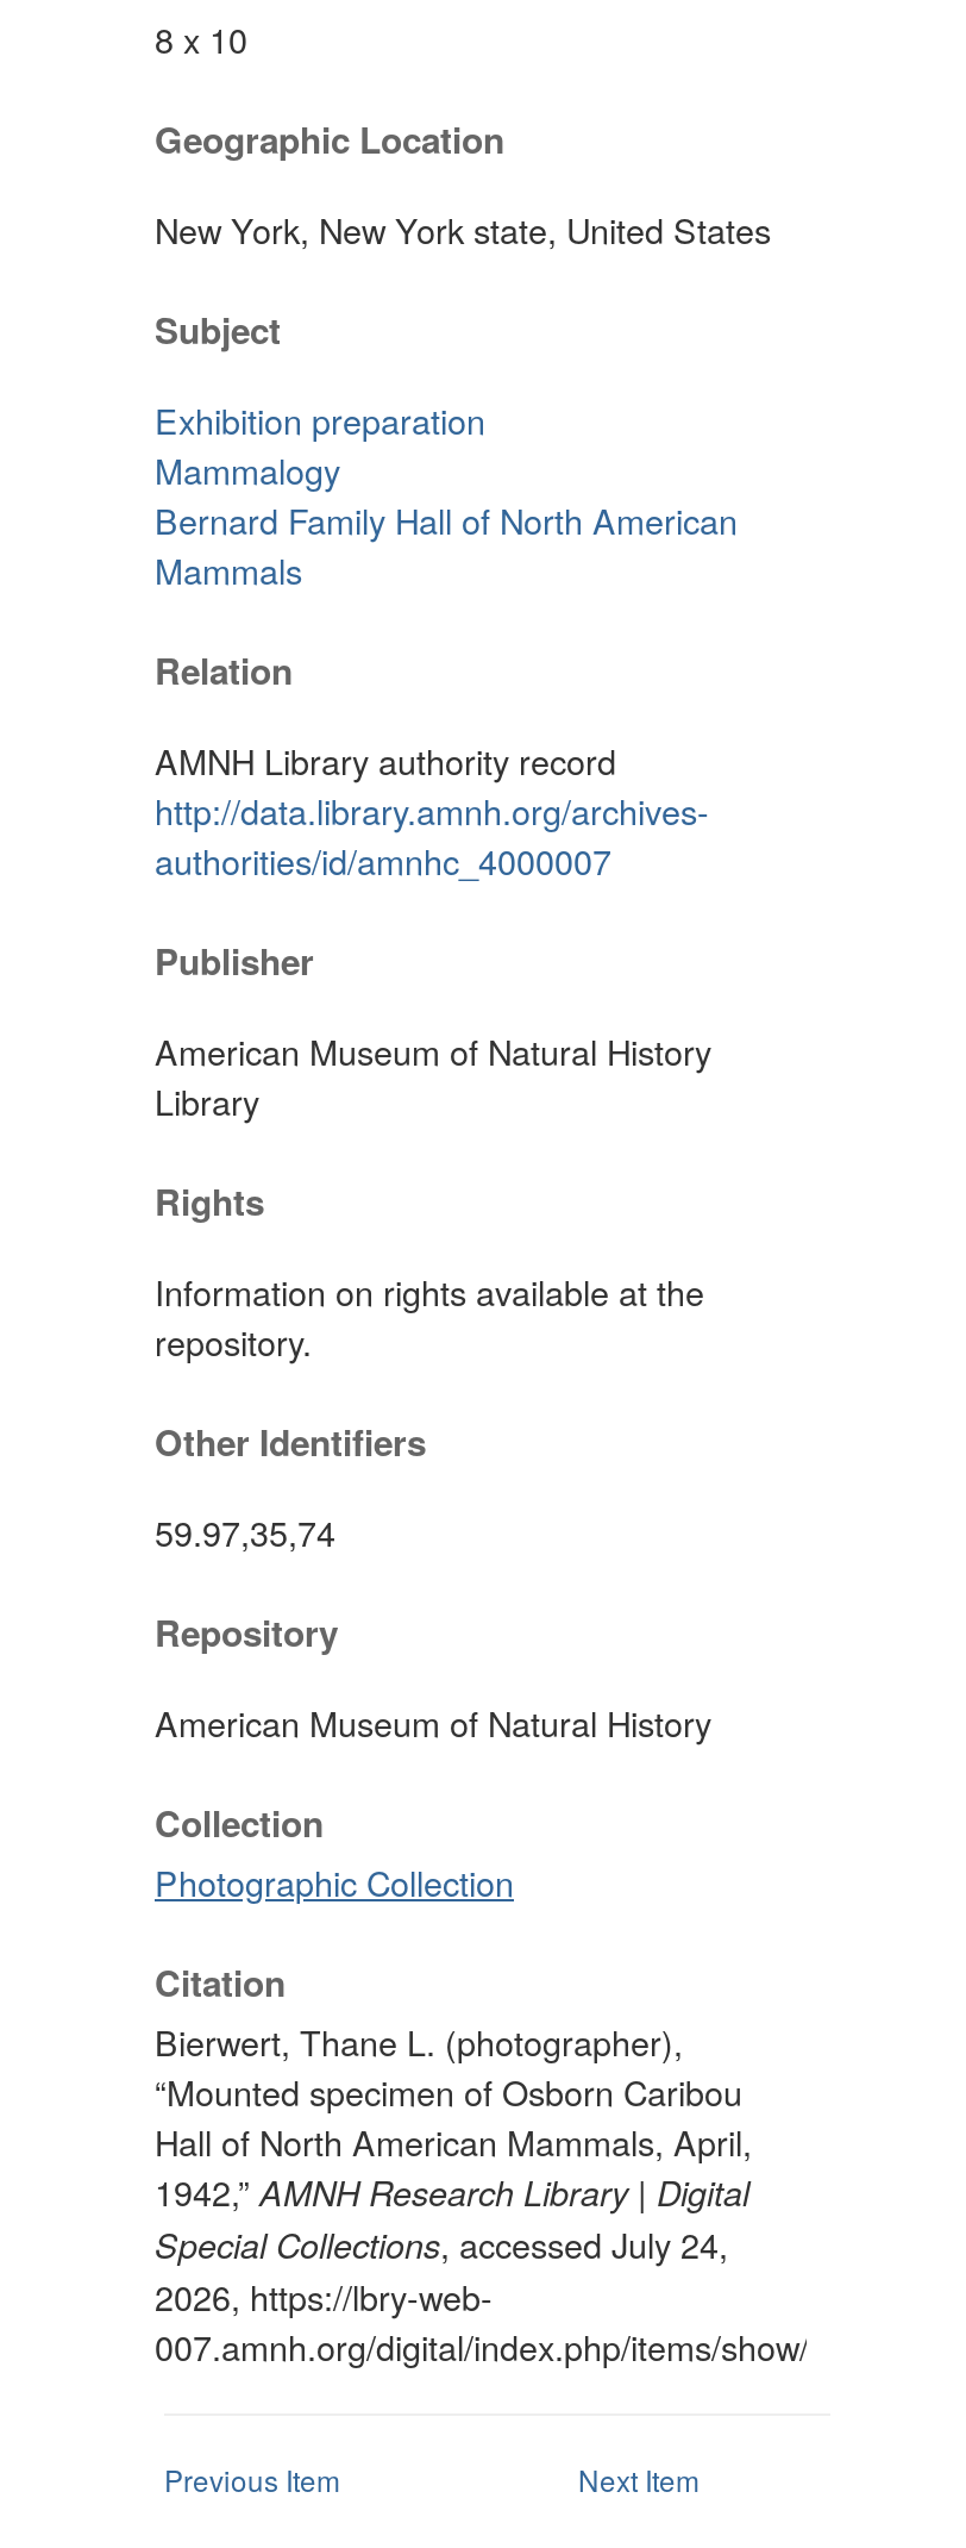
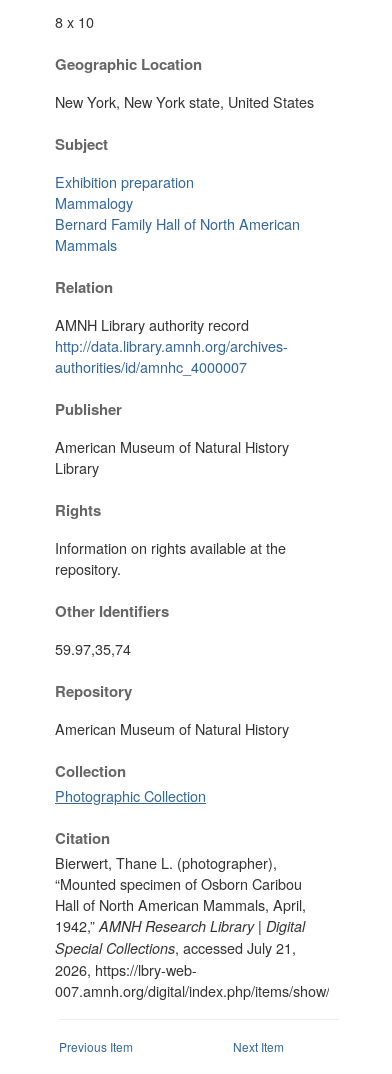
- Special Collections, accessed July 24,
+ Special Collections, accessed July 21,
